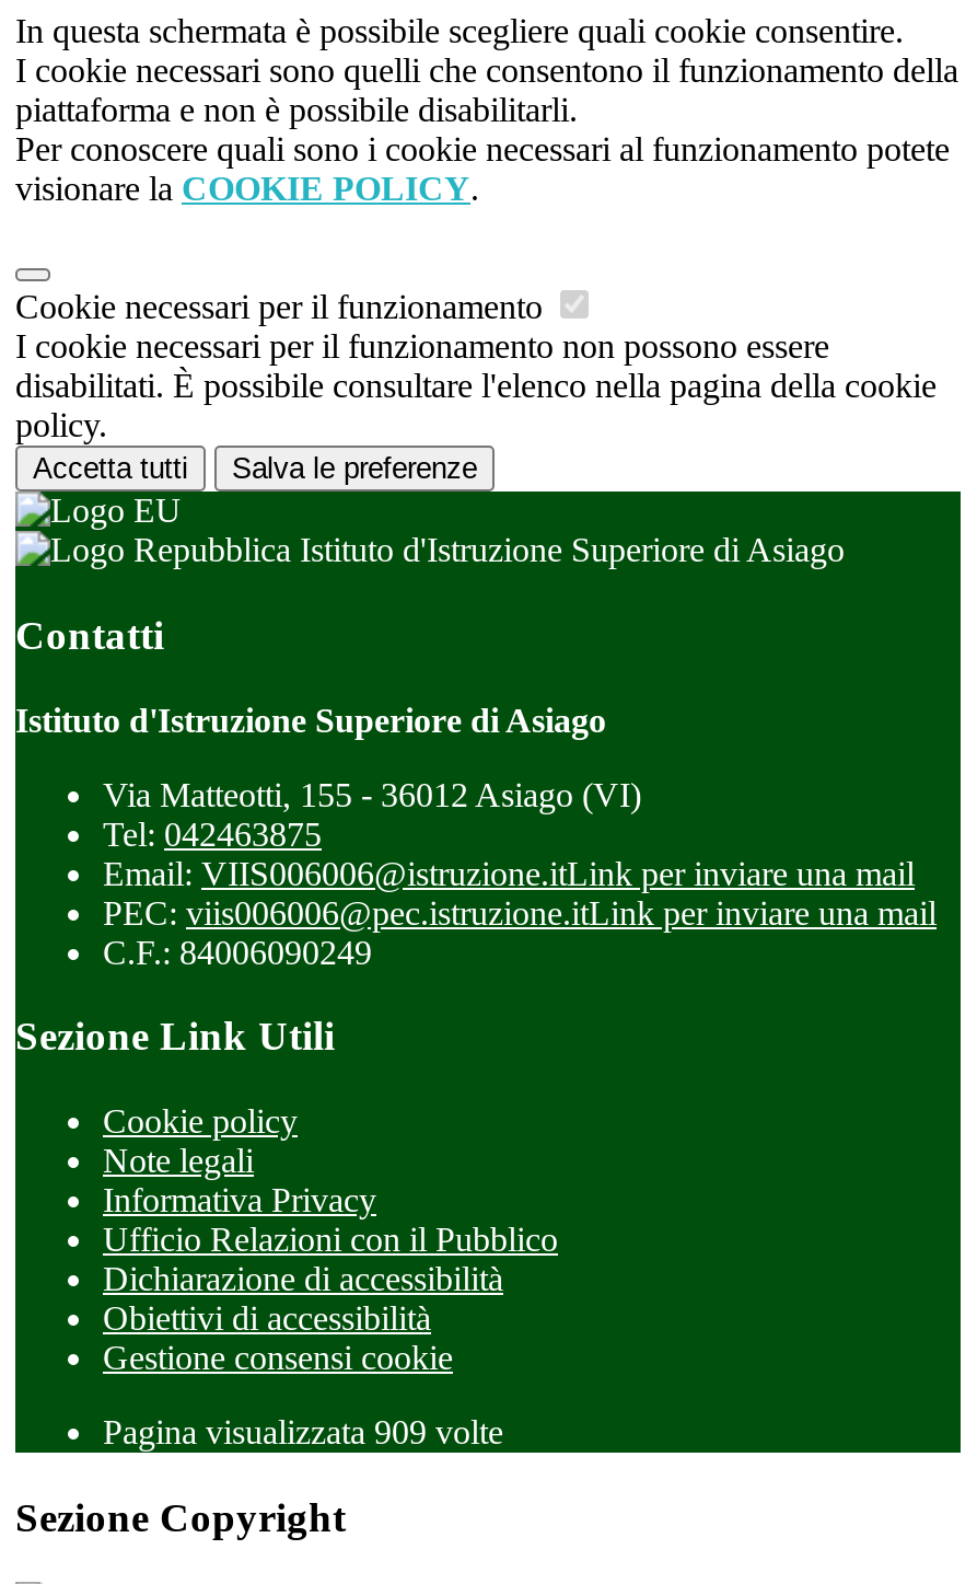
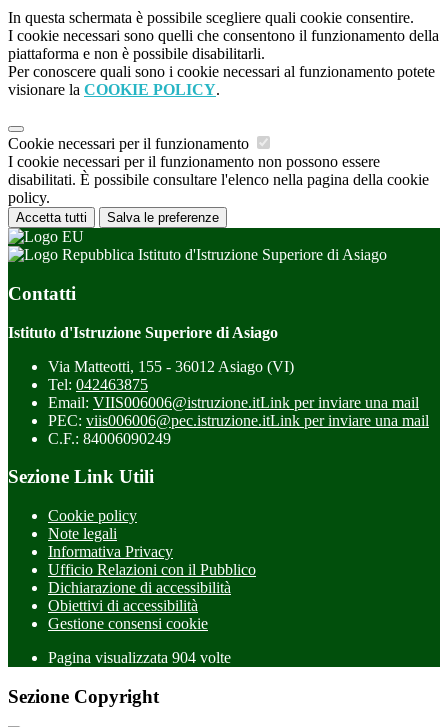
- Pagina visualizzata 909 volte
+ Pagina visualizzata 904 volte
